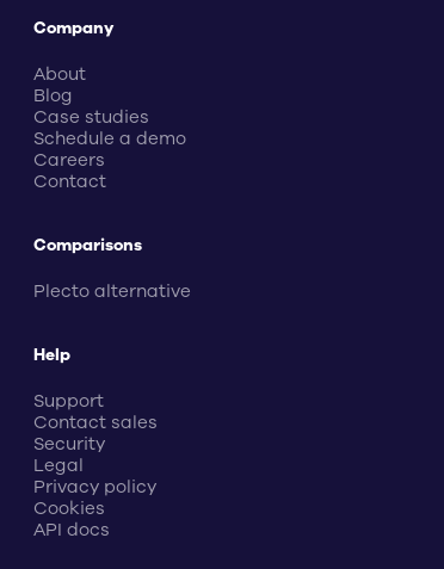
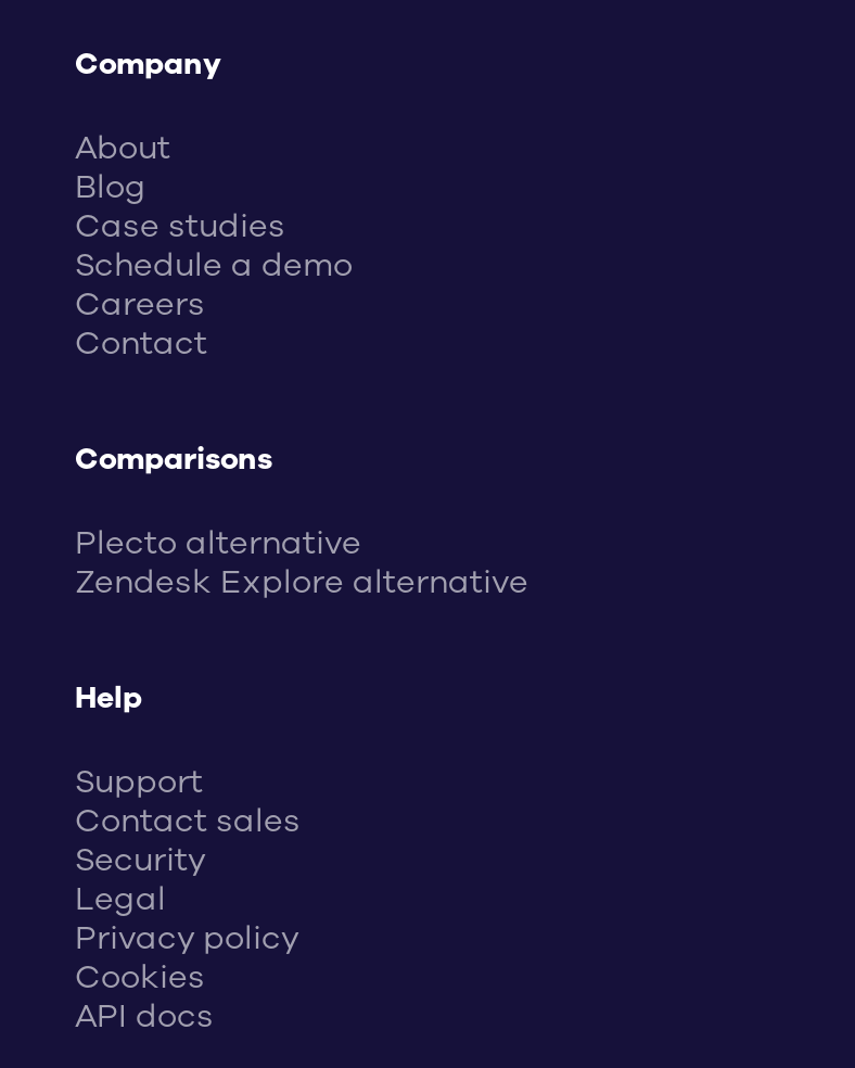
+ Zendesk Explore alternative
